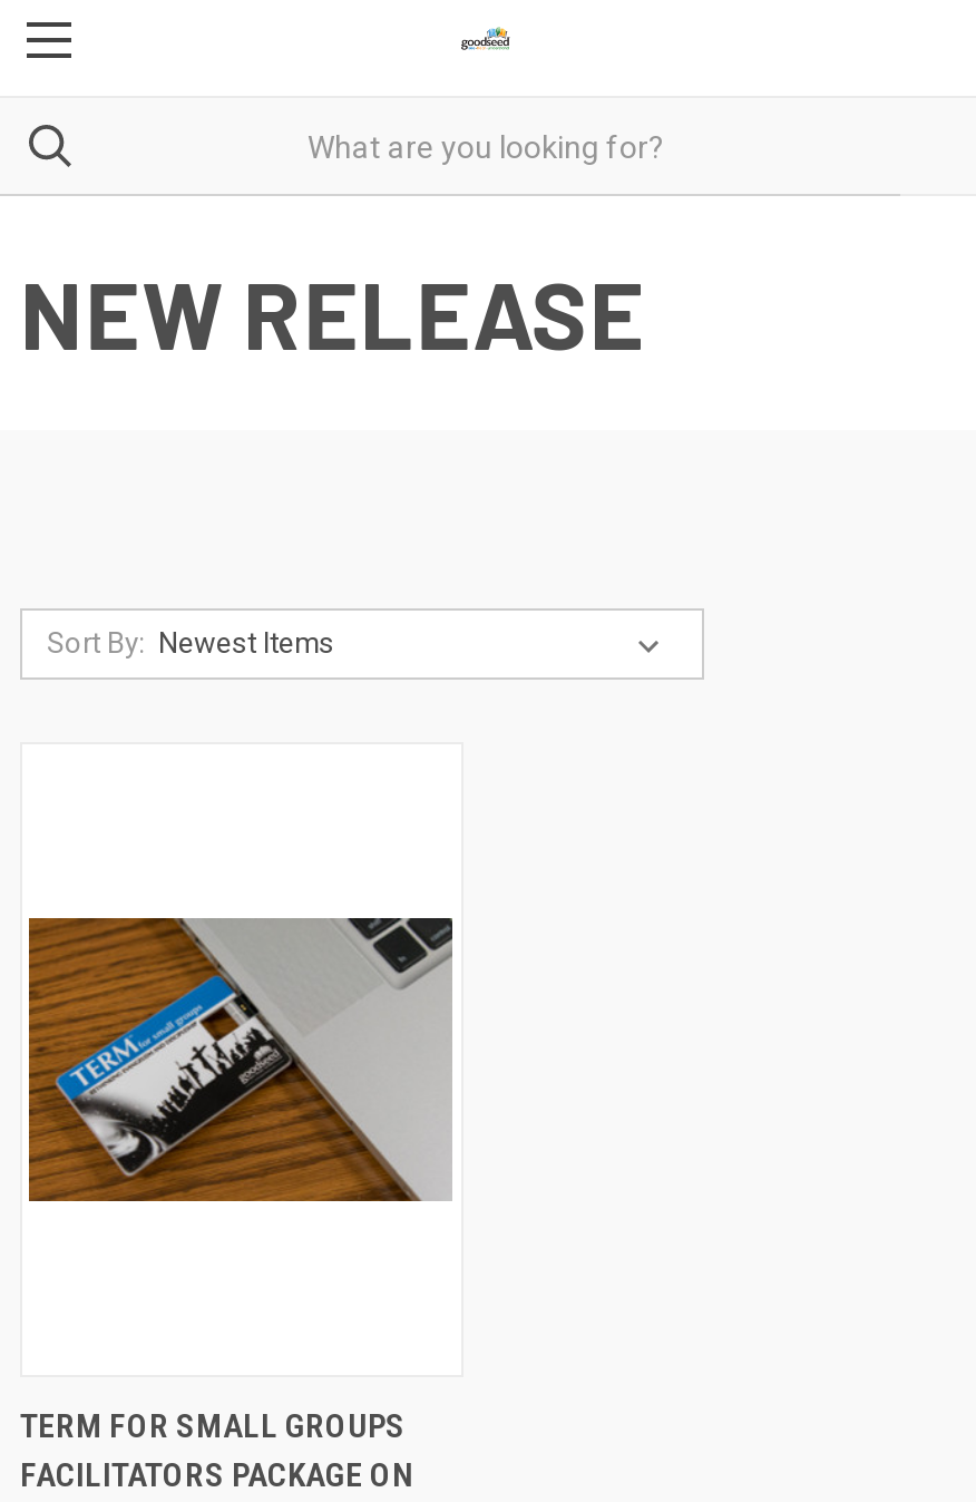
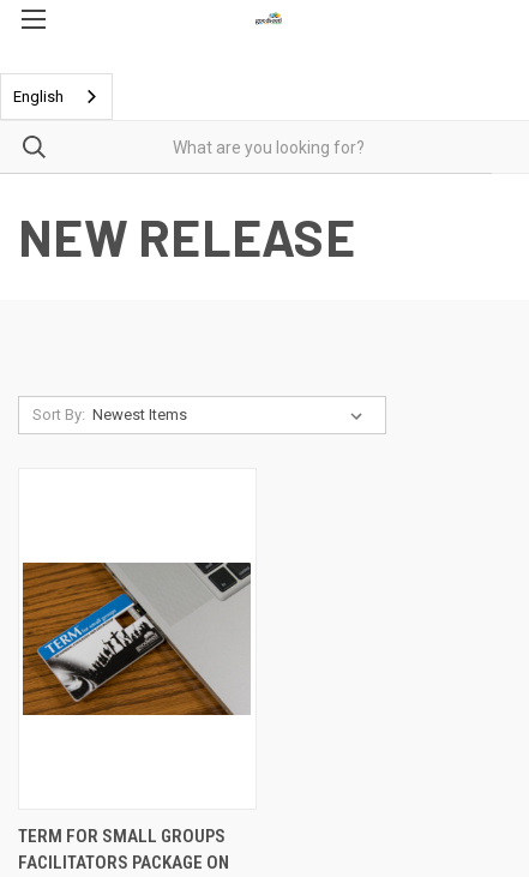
+ English
